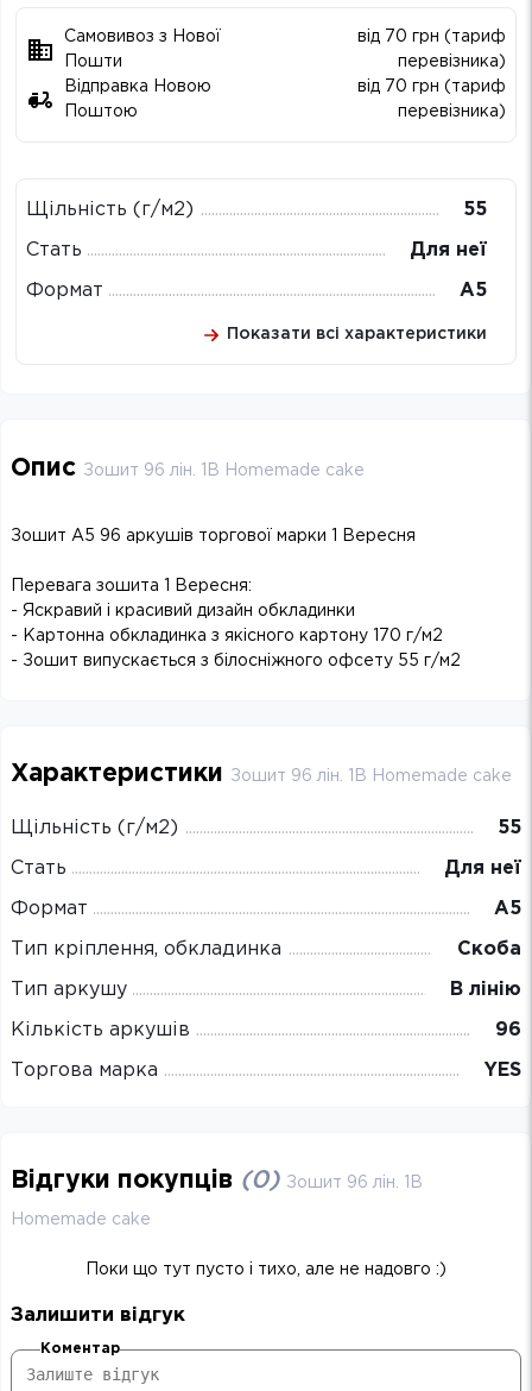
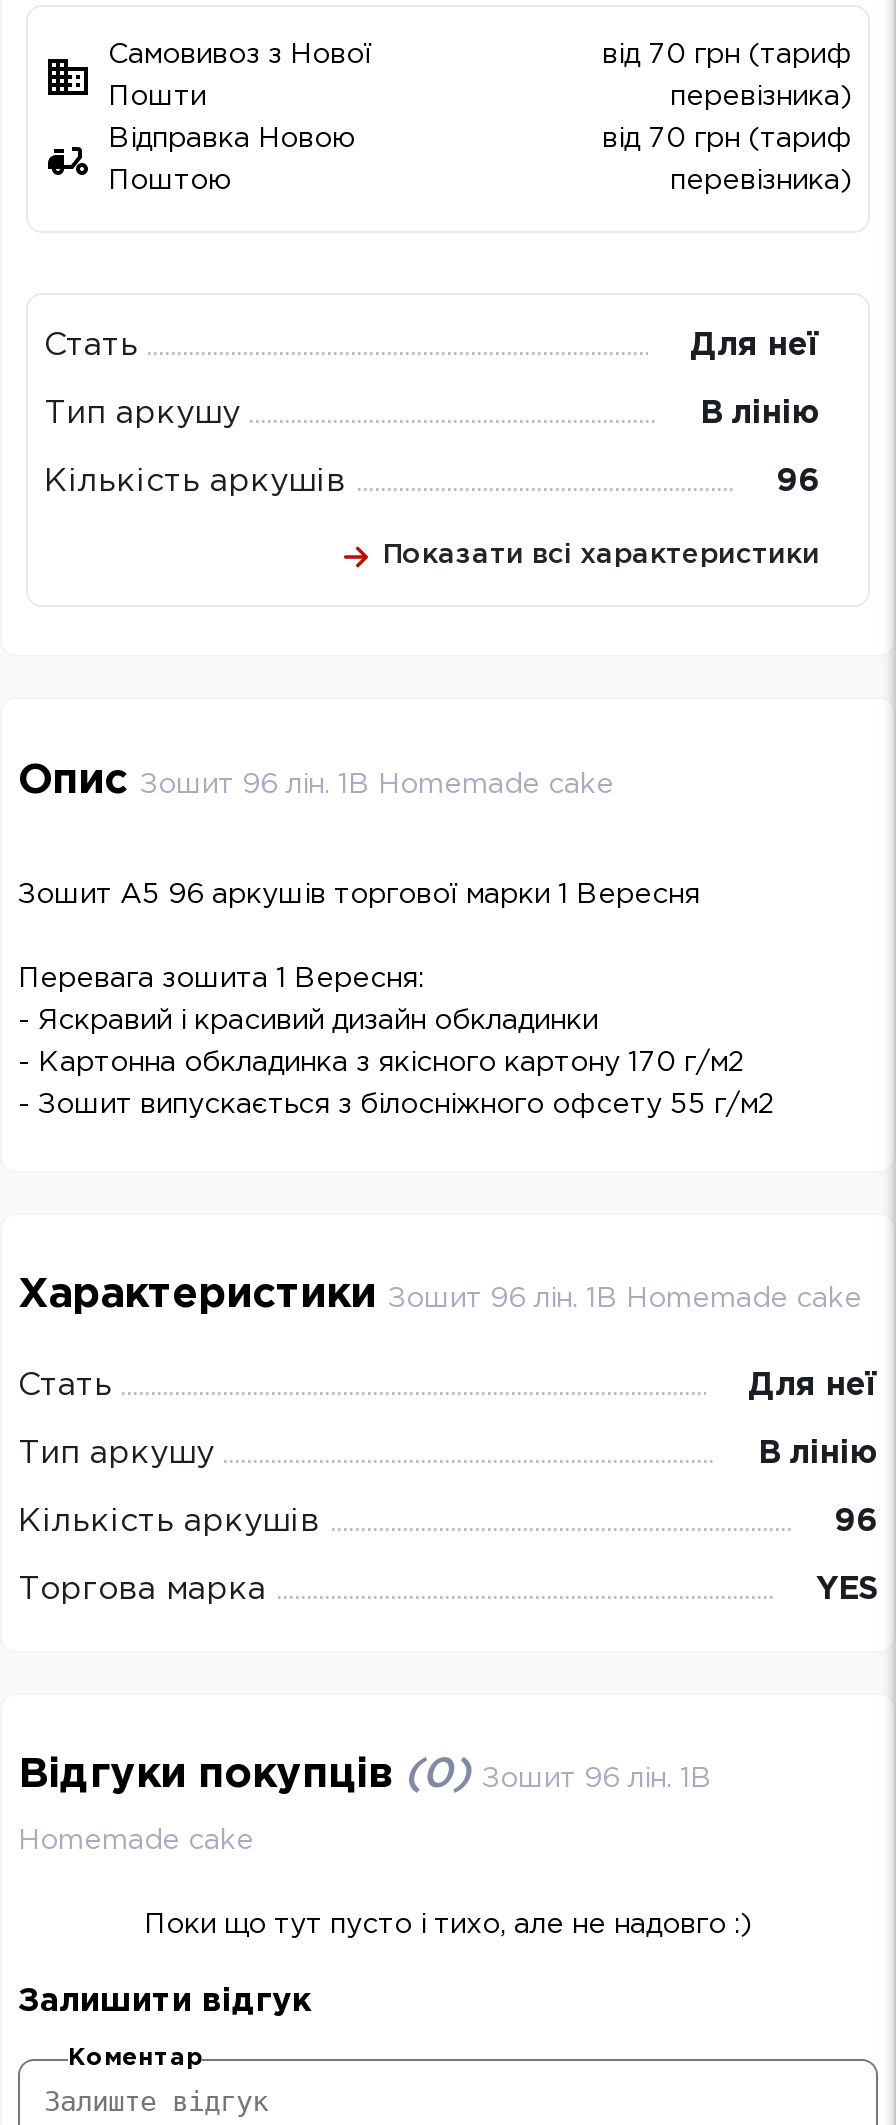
- Щільність (г/м2)
- 55

- Формат
- А5
+ Тип аркушу
+ В лінію
+ Кількість аркушів
+ 96

- Щільність (г/м2)
- 55

- Формат
- А5
- Тип кріплення, обкладинка
- Скоба
